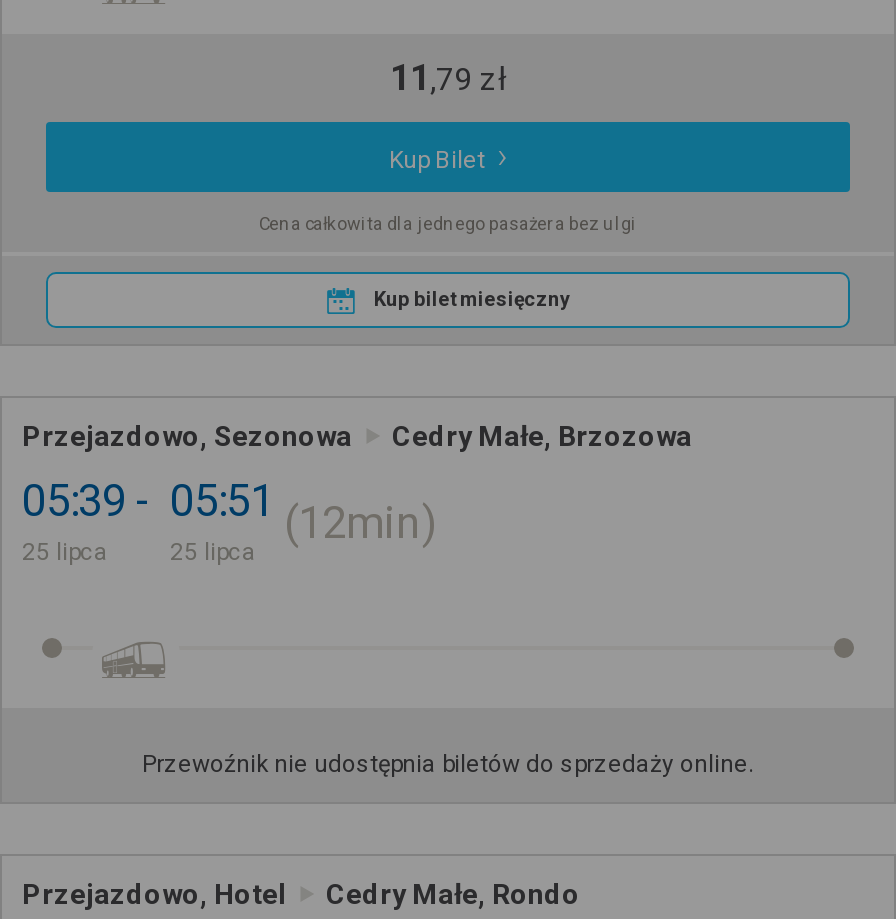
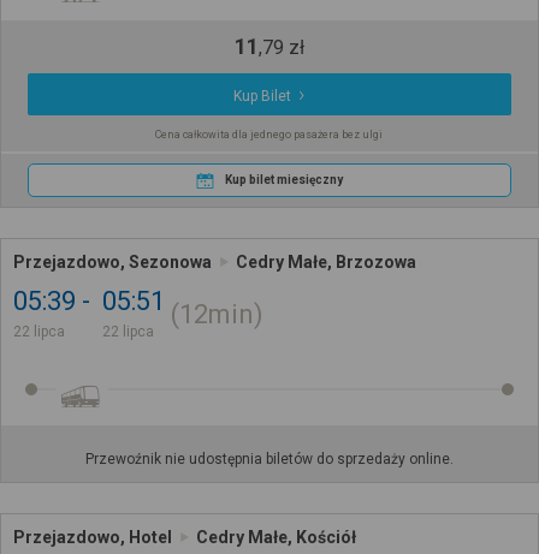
- 25 lipca
+ 22 lipca

- 25 lipca
+ 22 lipca

- Cedry Małe, Rondo
+ Cedry Małe, Kościół
